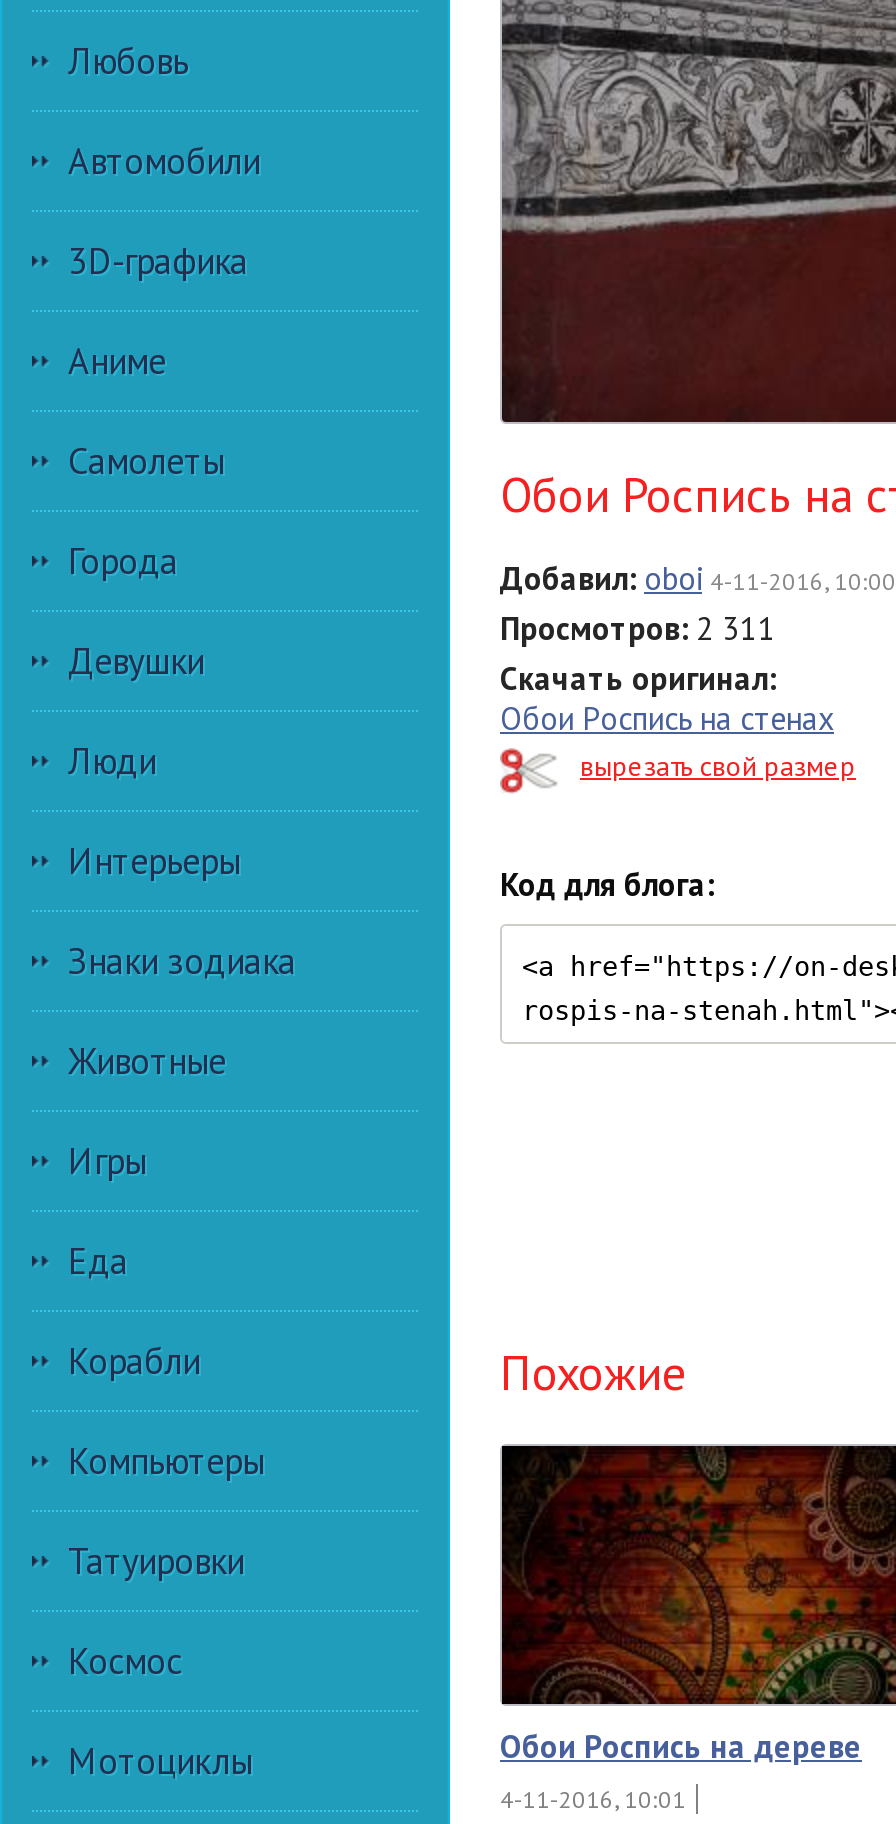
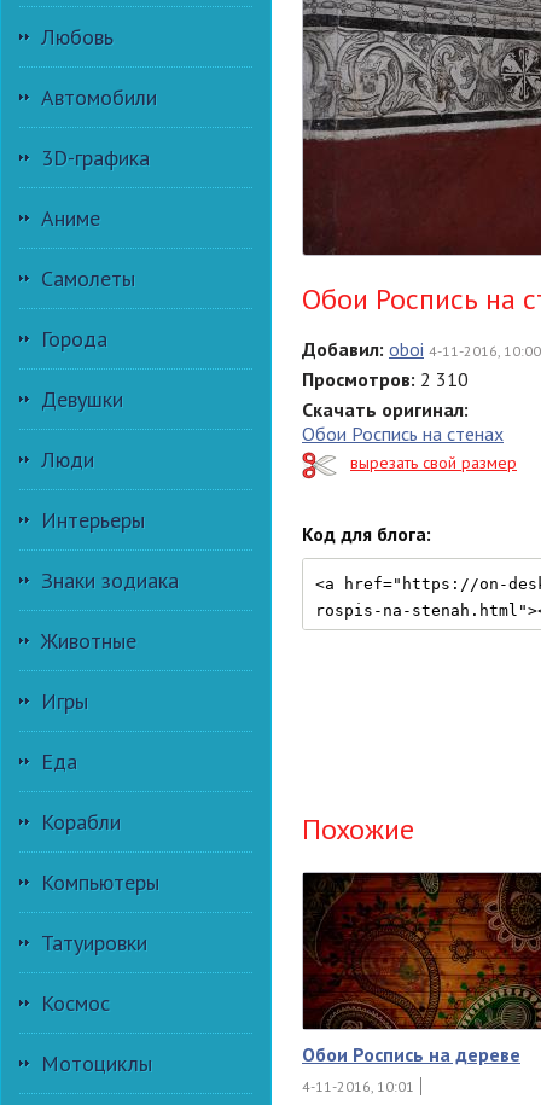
- Просмотров: 2 311
+ Просмотров: 2 310
